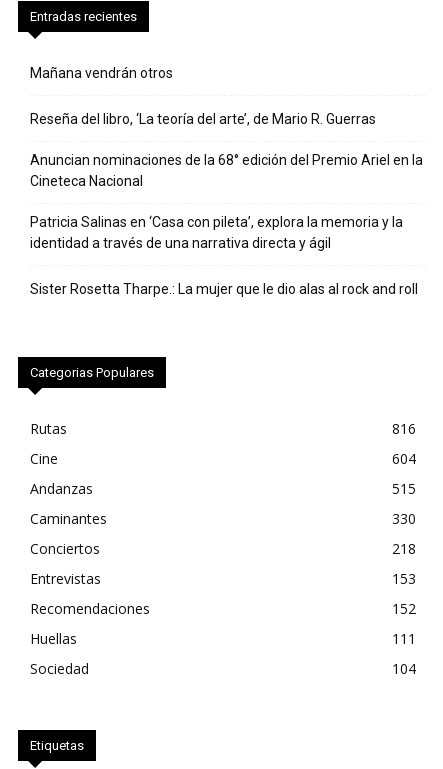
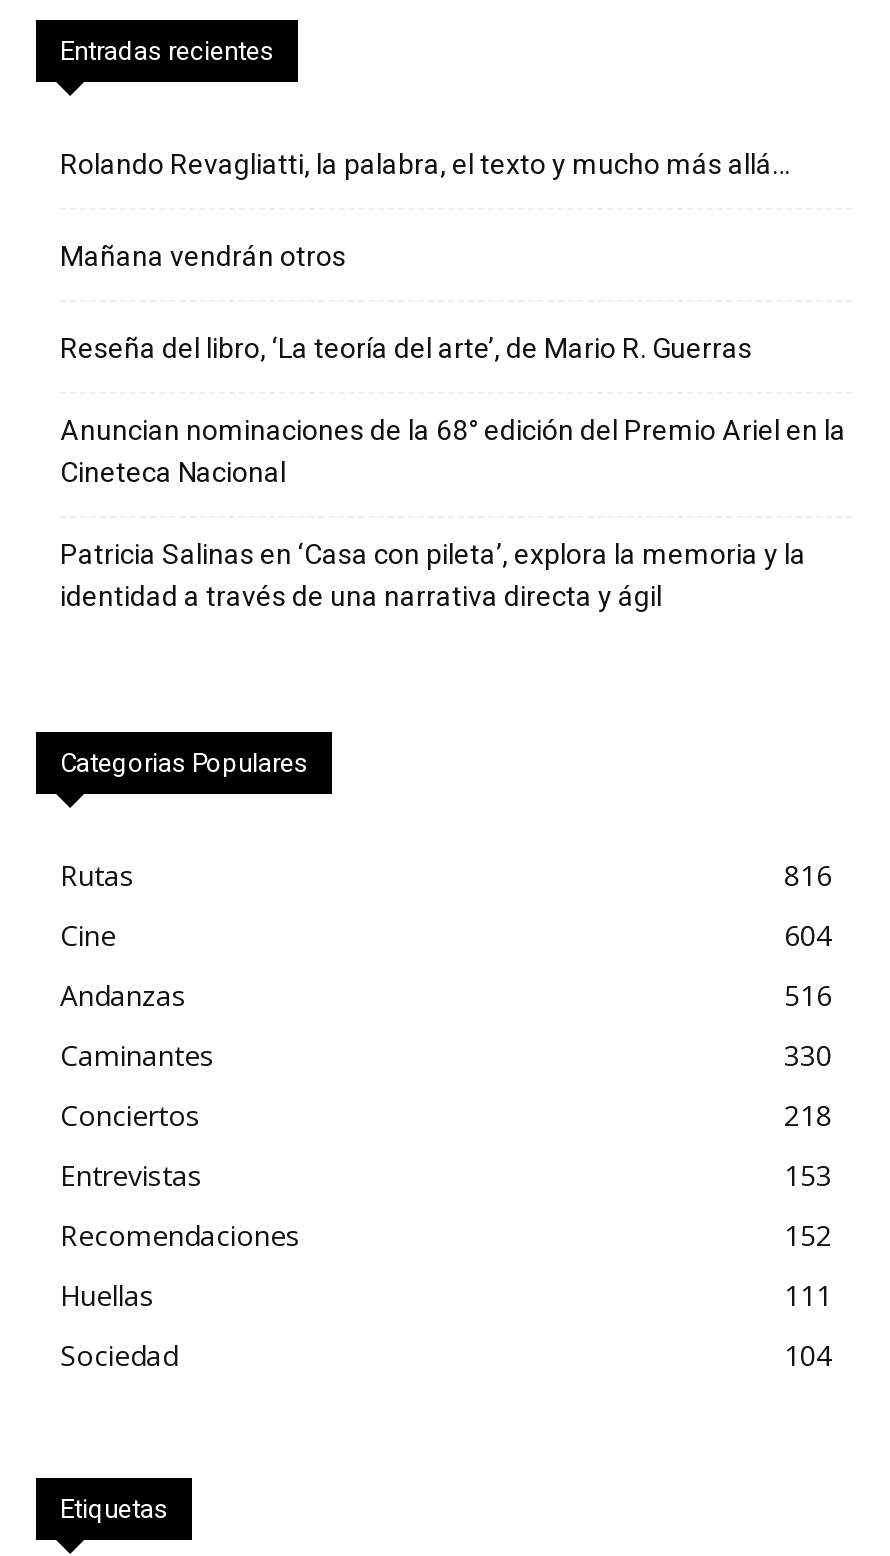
+ Rolando Revagliatti, la palabra, el texto y mucho más allá…

moved down: Mañana vendrán otros | Reseña del libro, ‘La teoría del arte’, de Mario R. Guerras | Anuncian nominaciones de la 68° edición del Premio Ariel en la | Cineteca Nacional | Patricia Salinas en ‘Casa con pileta’, explora la memoria y la | identidad a través de una narrativa directa y ágil

- Sister Rosetta Tharpe.: La mujer que le dio alas al rock and roll

- 515
+ 516
